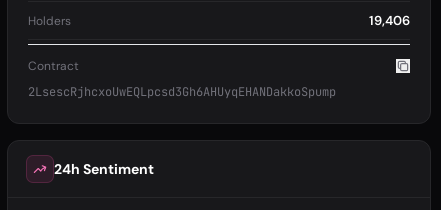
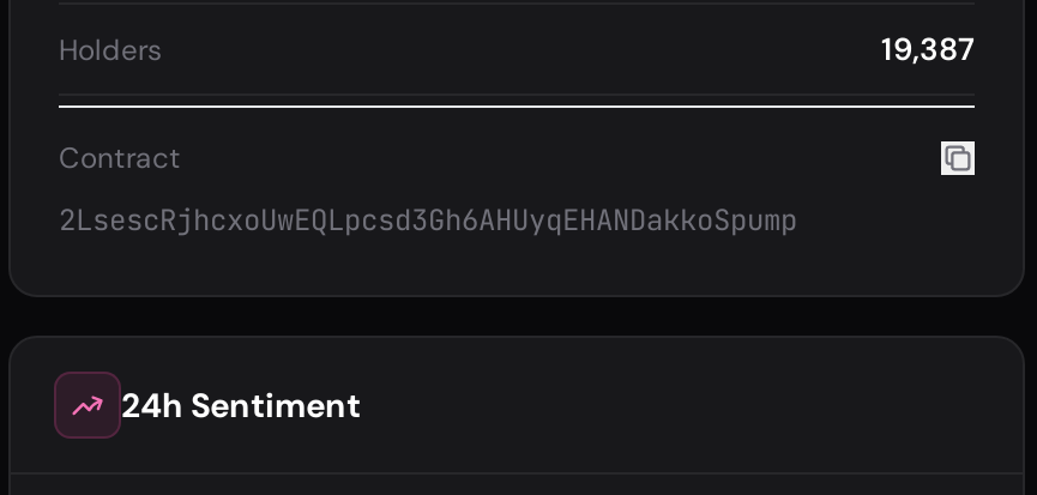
- 19,406
+ 19,387
